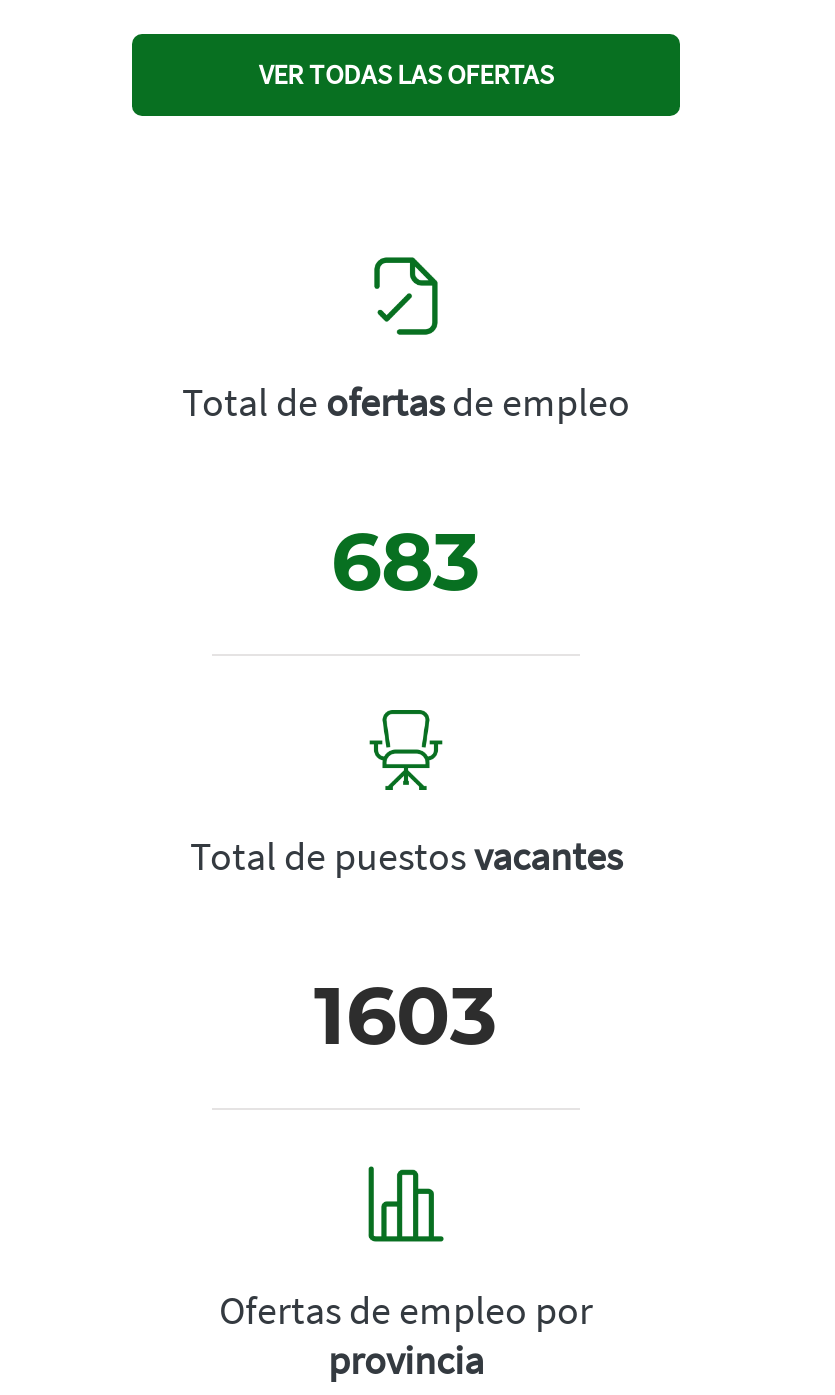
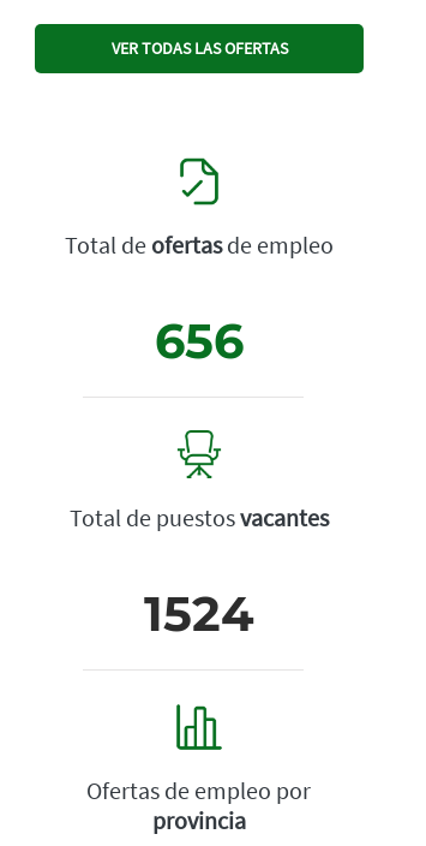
- 683
+ 656

- 1603
+ 1524
